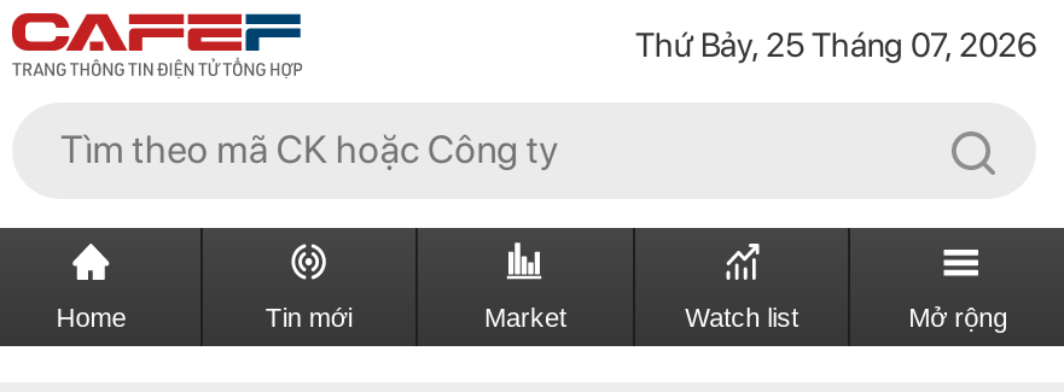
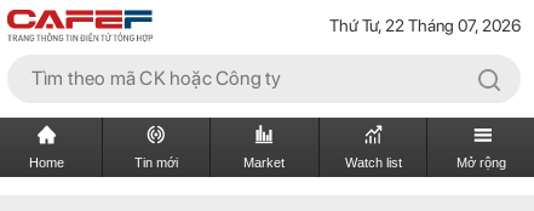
- Thứ Bảy, 25 Tháng 07, 2026
+ Thứ Tư, 22 Tháng 07, 2026
